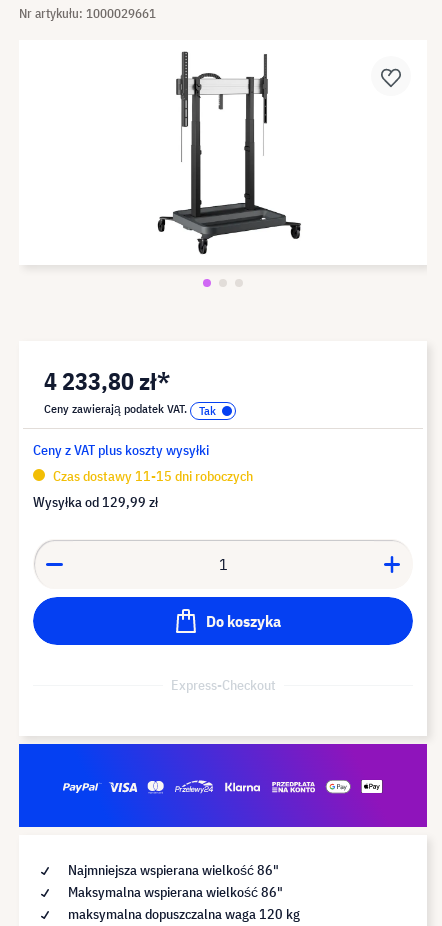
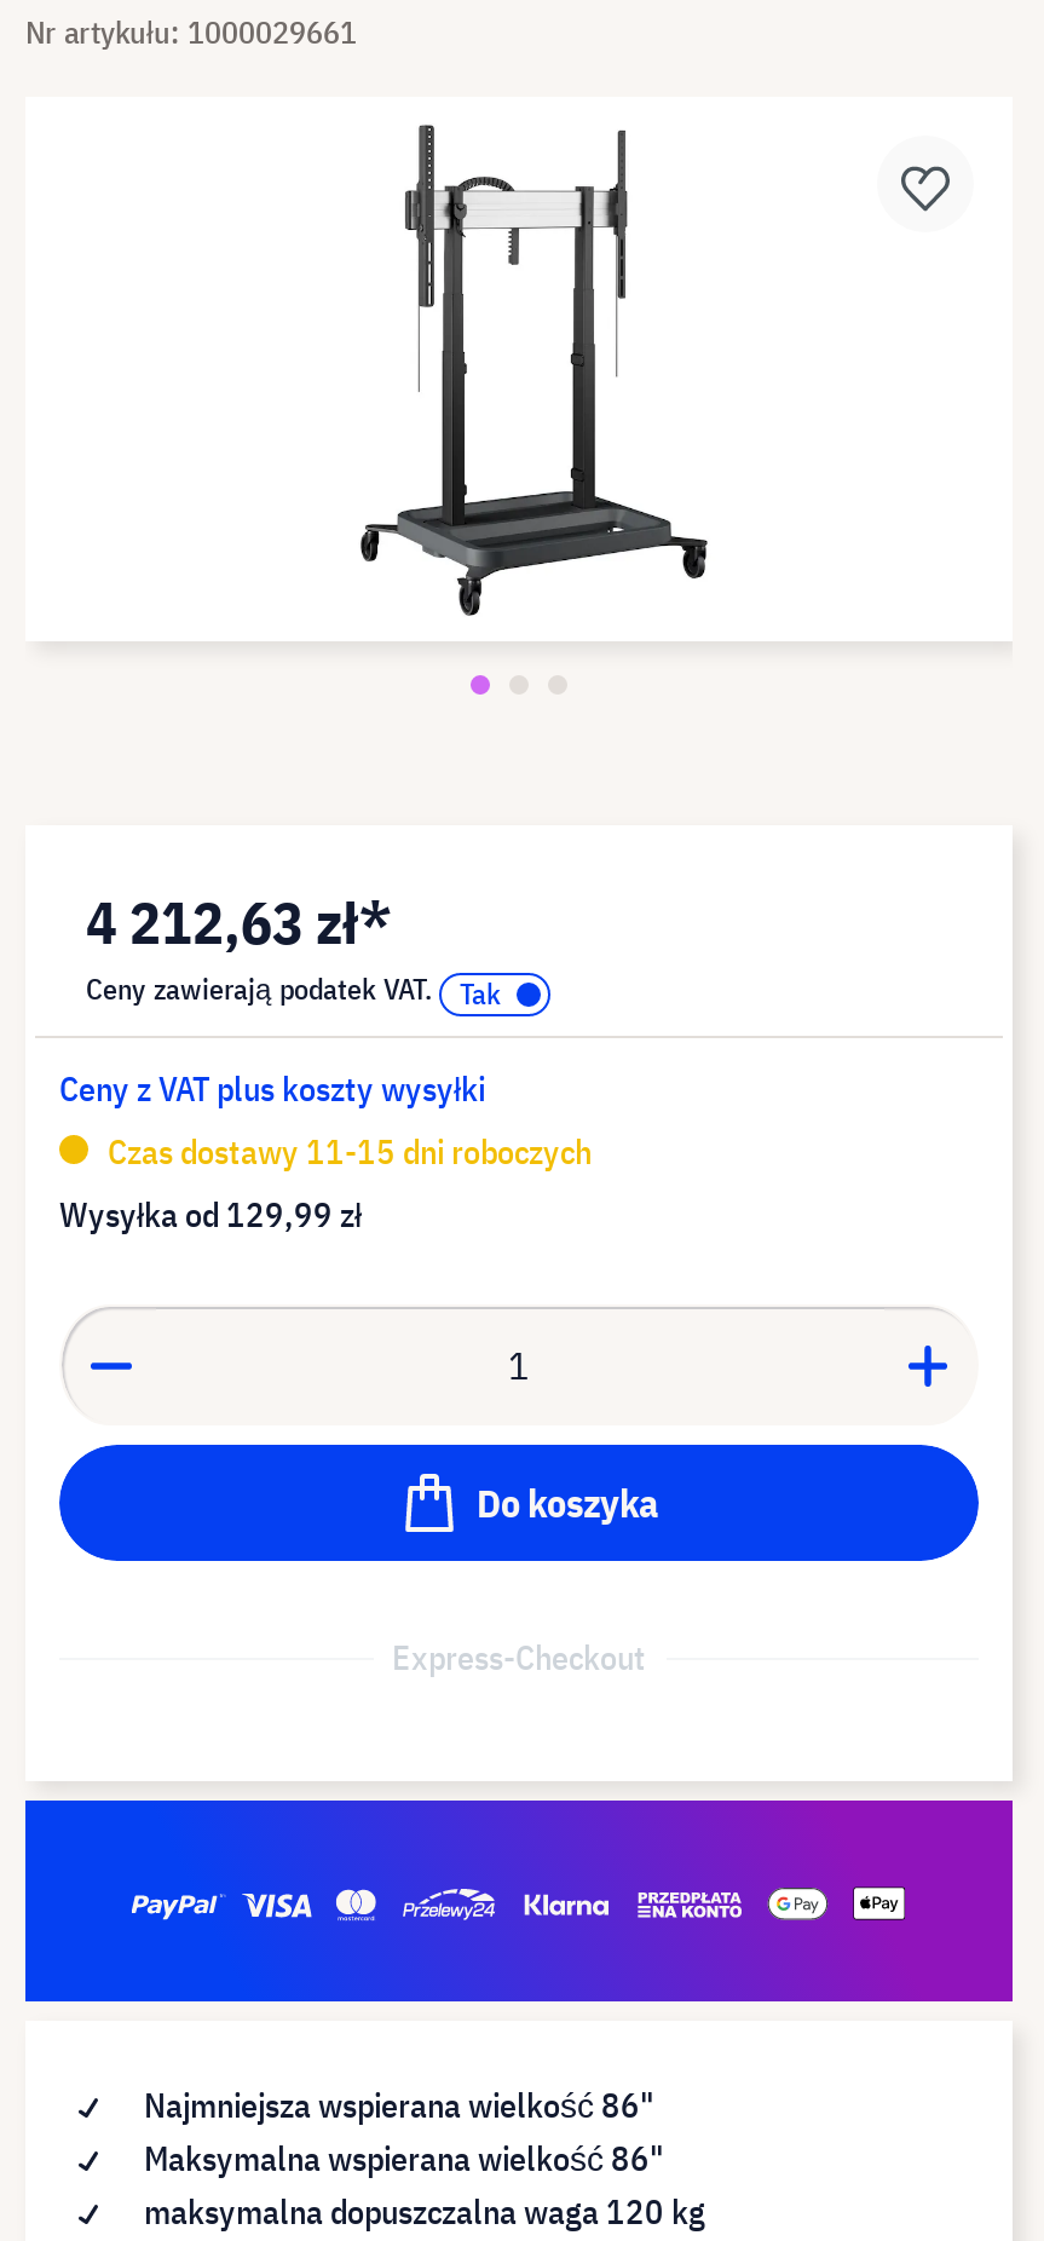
- 4 233,80 zł*
+ 4 212,63 zł*
